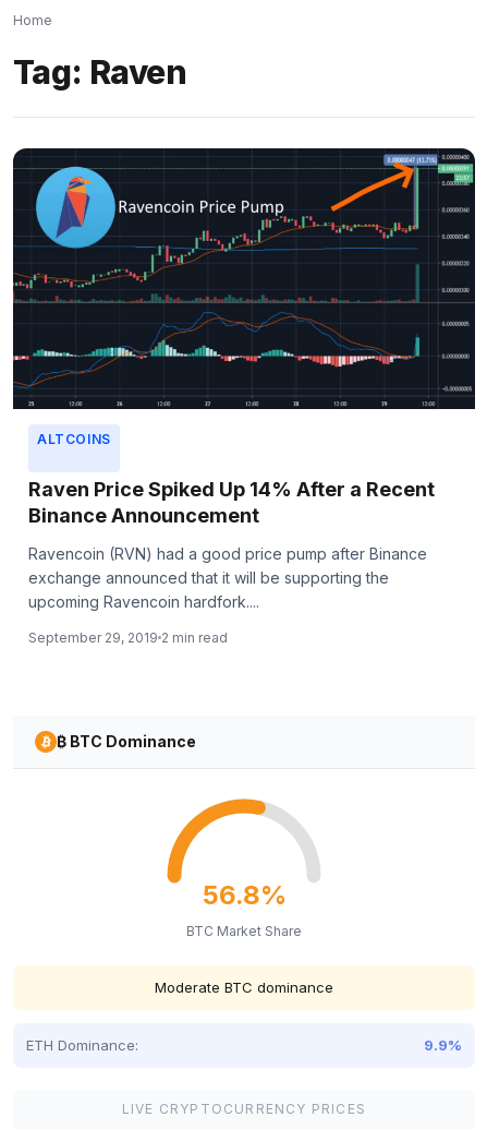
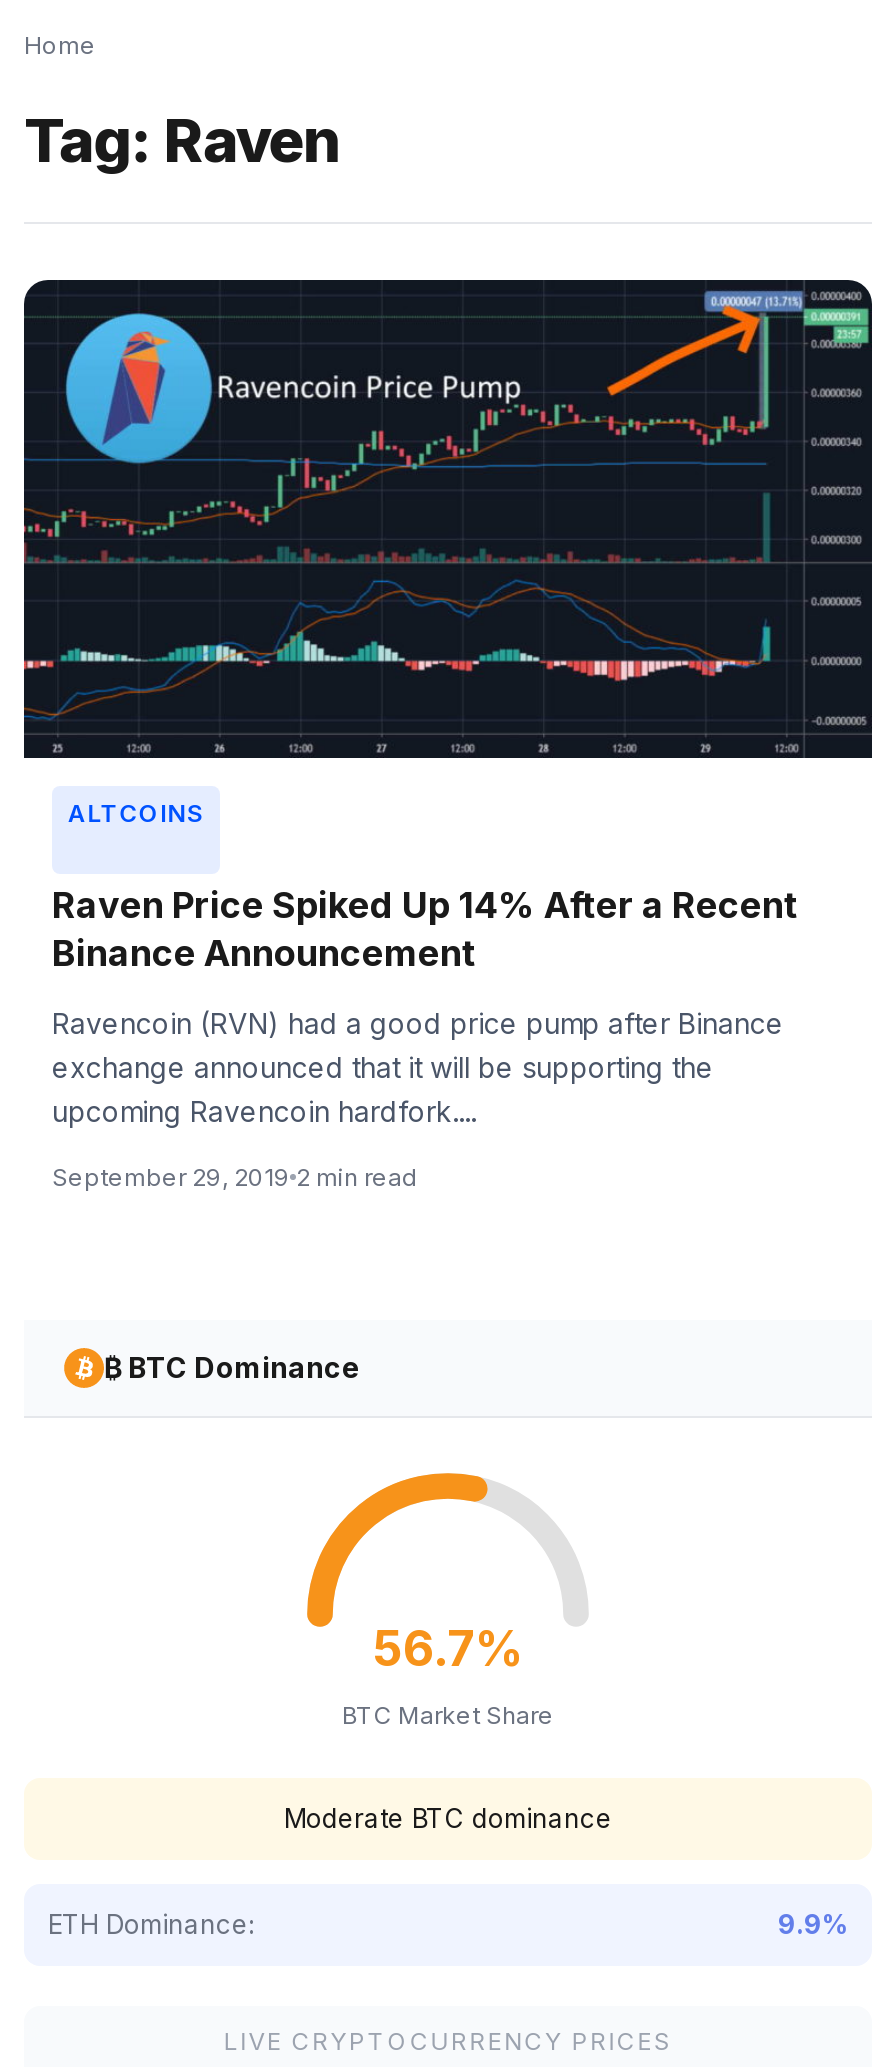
- 56.8%
+ 56.7%
